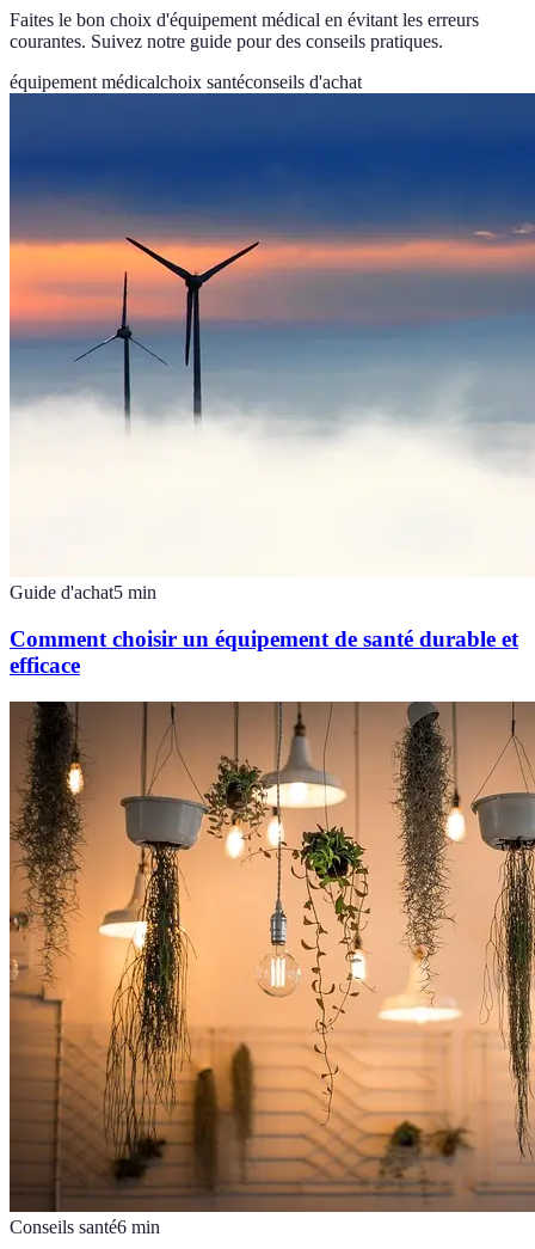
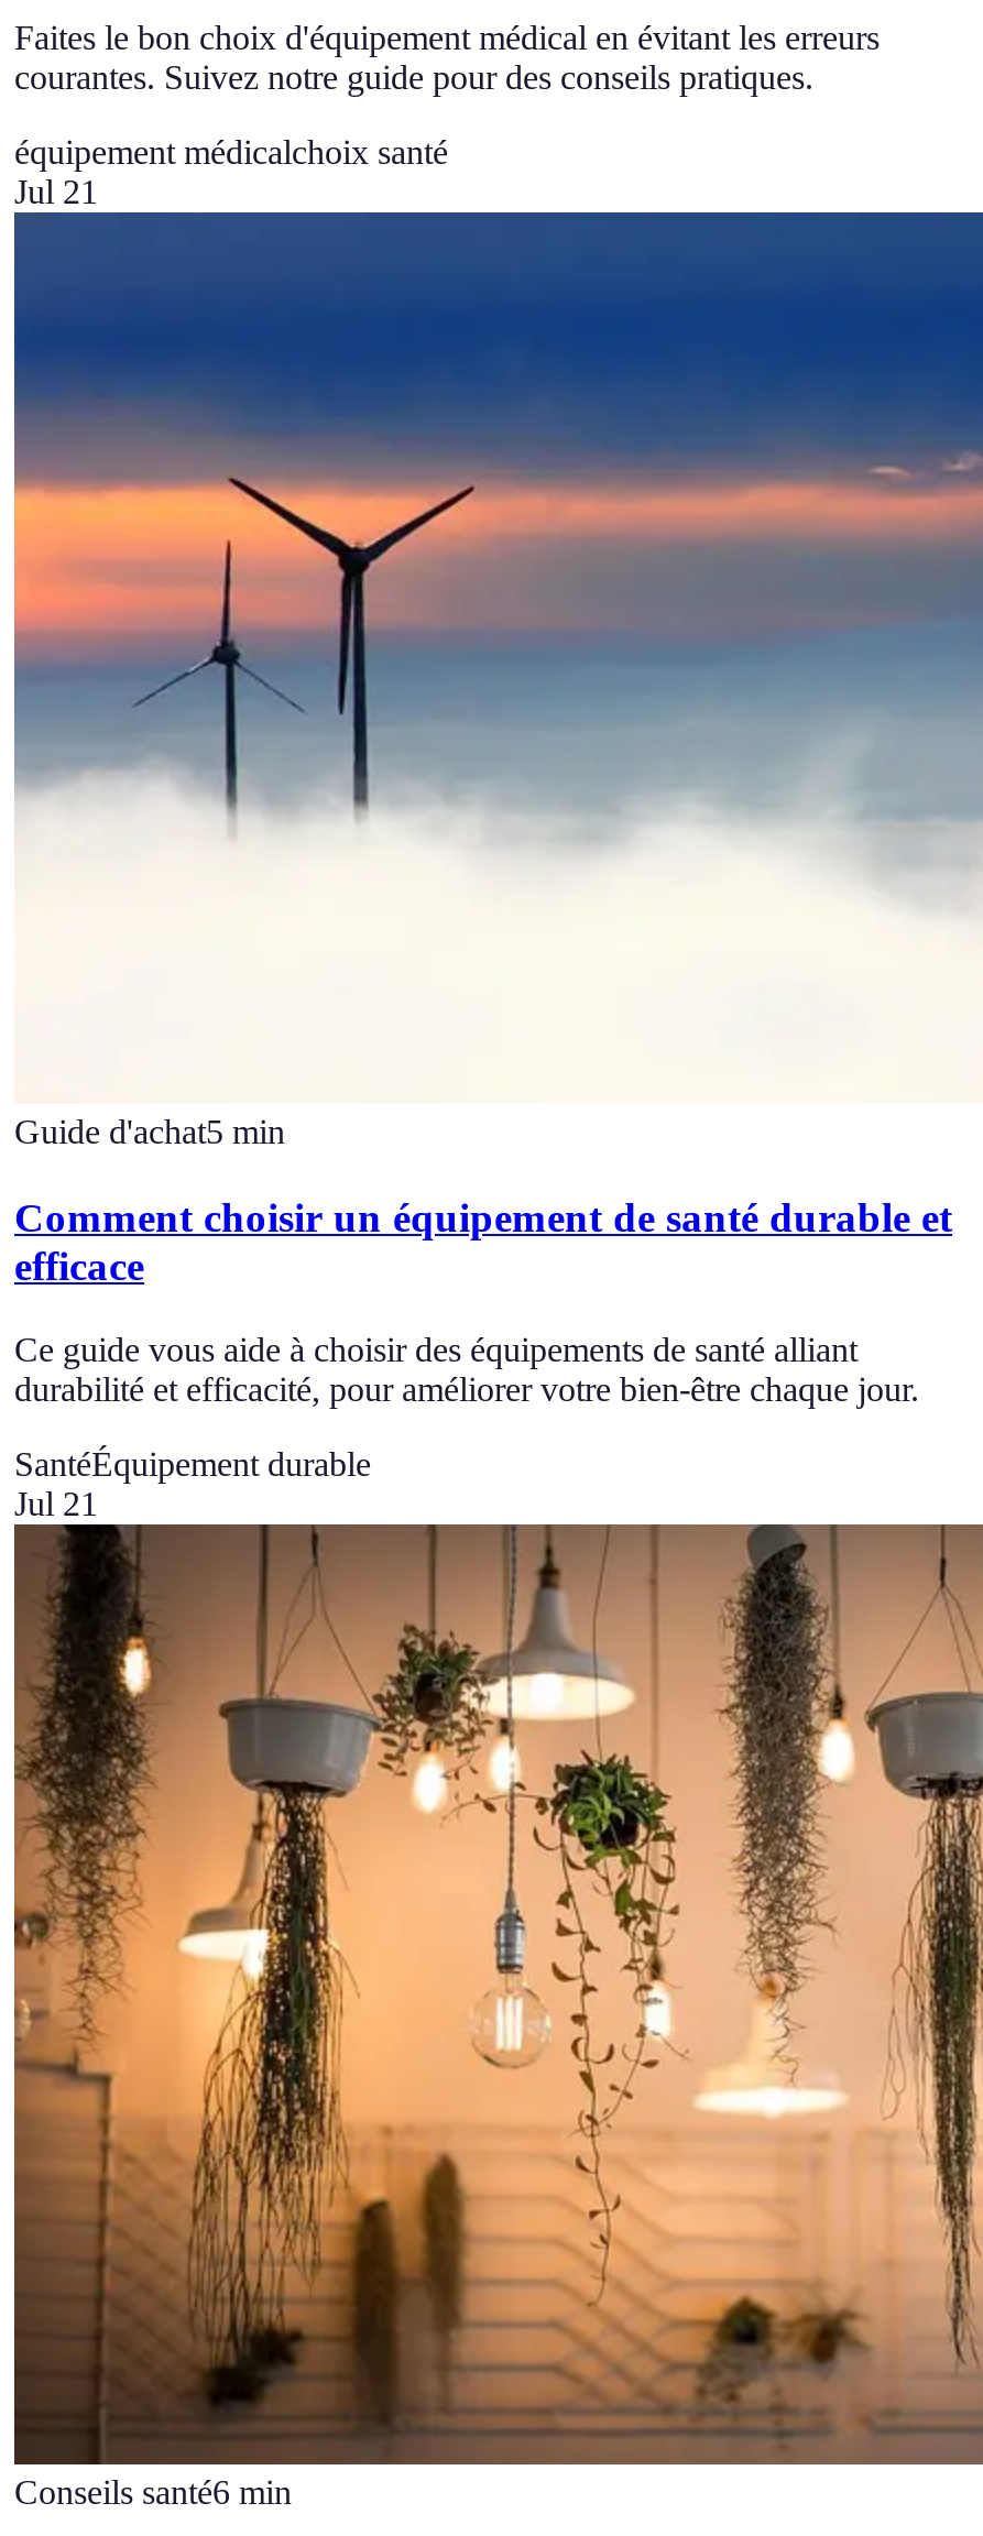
- équipement médicalchoix santéconseils d'achat
+ équipement médicalchoix santé
+ Jul 21

+ Ce guide vous aide à choisir des équipements de santé alliant
+ durabilité et efficacité, pour améliorer votre bien-être chaque jour.
+ SantéÉquipement durable
+ Jul 21
